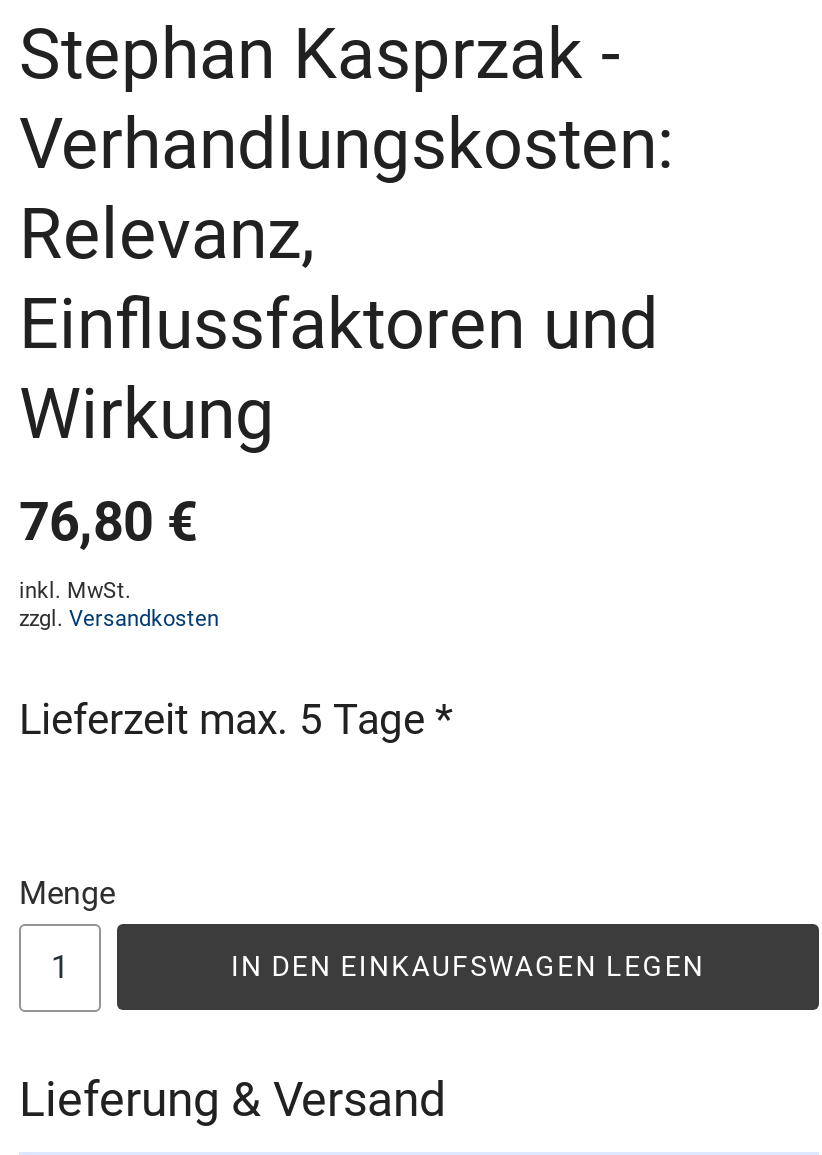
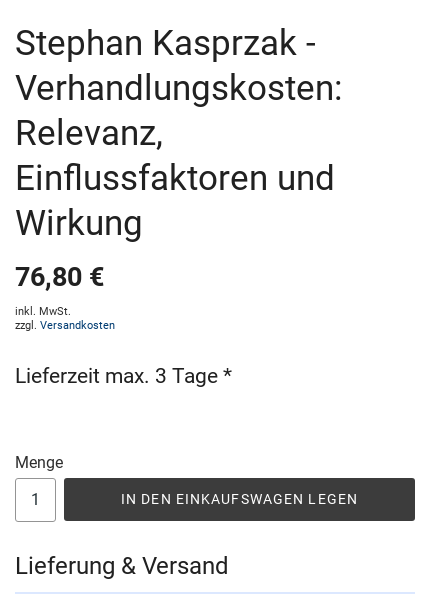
- Lieferzeit max. 5 Tage *
+ Lieferzeit max. 3 Tage *
